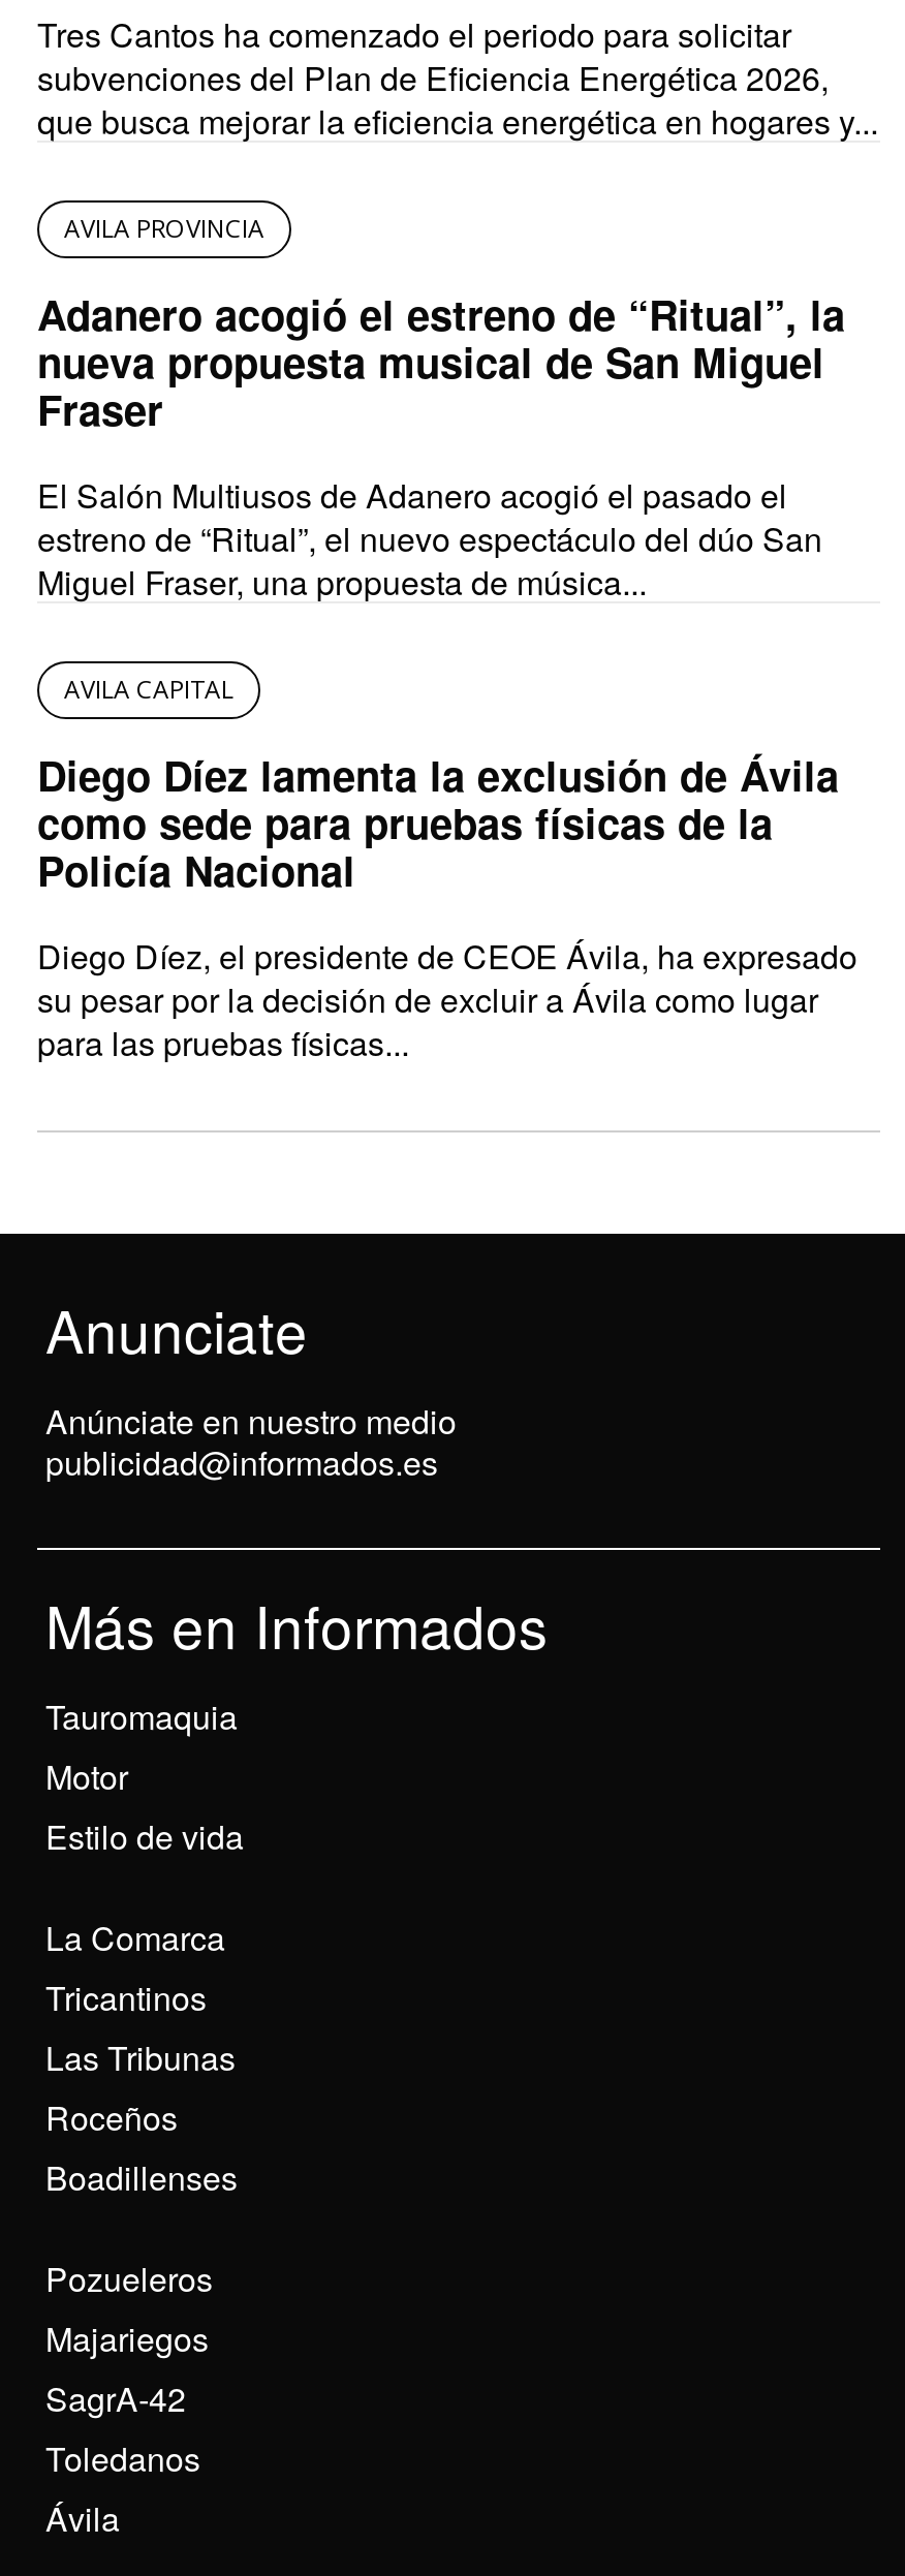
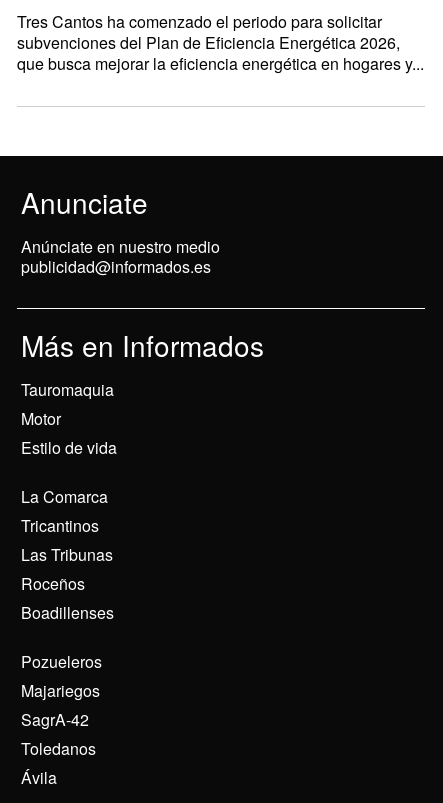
- AVILA PROVINCIA
- Adanero acogió el estreno de “Ritual”, la
- nueva propuesta musical de San Miguel
- Fraser
- El Salón Multiusos de Adanero acogió el pasado el
- estreno de “Ritual”, el nuevo espectáculo del dúo San
- Miguel Fraser, una propuesta de música...
- AVILA CAPITAL
- Diego Díez lamenta la exclusión de Ávila
- como sede para pruebas físicas de la
- Policía Nacional
- Diego Díez, el presidente de CEOE Ávila, ha expresado
- su pesar por la decisión de excluir a Ávila como lugar
- para las pruebas físicas...
